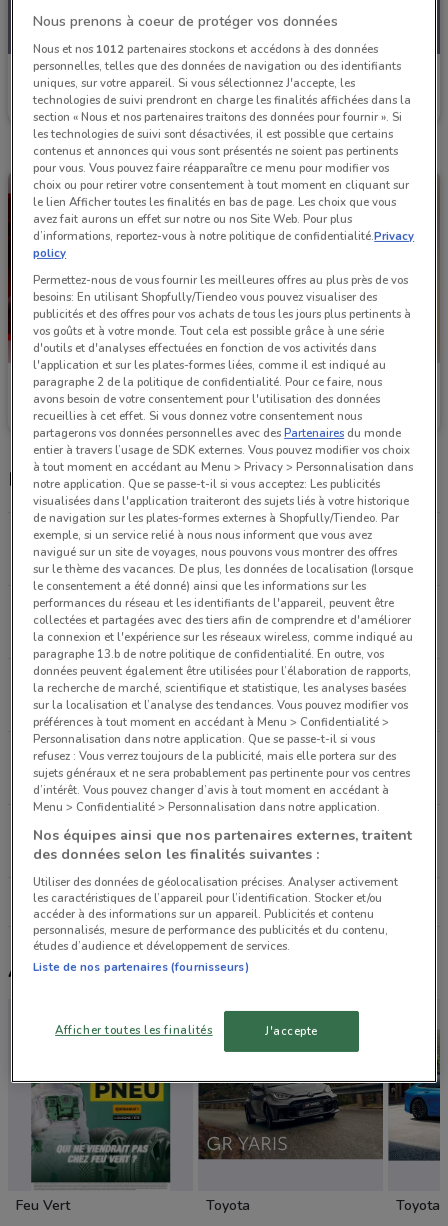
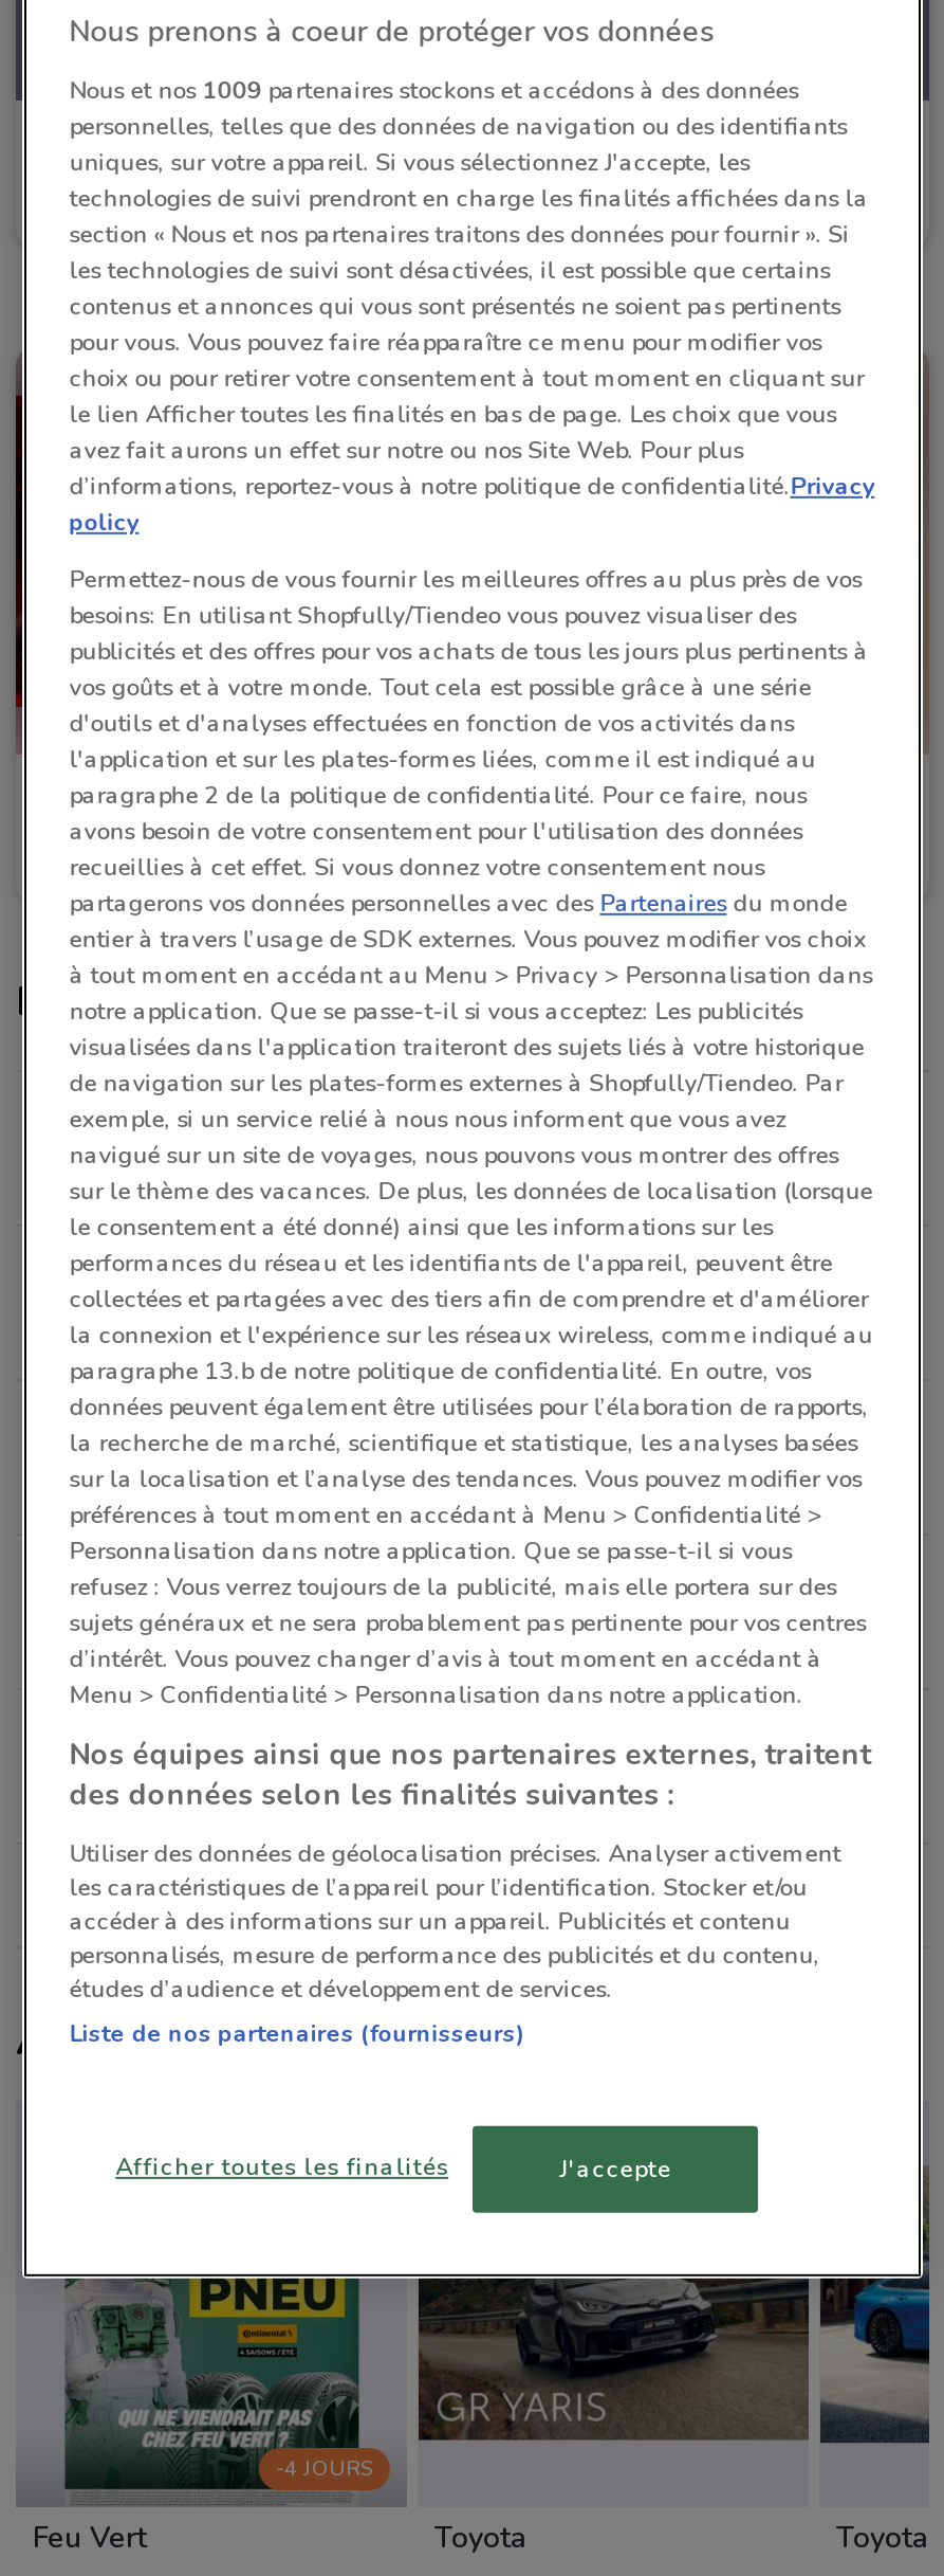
- Nous et nos 1012 partenaires stockons et accédons à des données
+ Nous et nos 1009 partenaires stockons et accédons à des données

+ -4 JOURS
